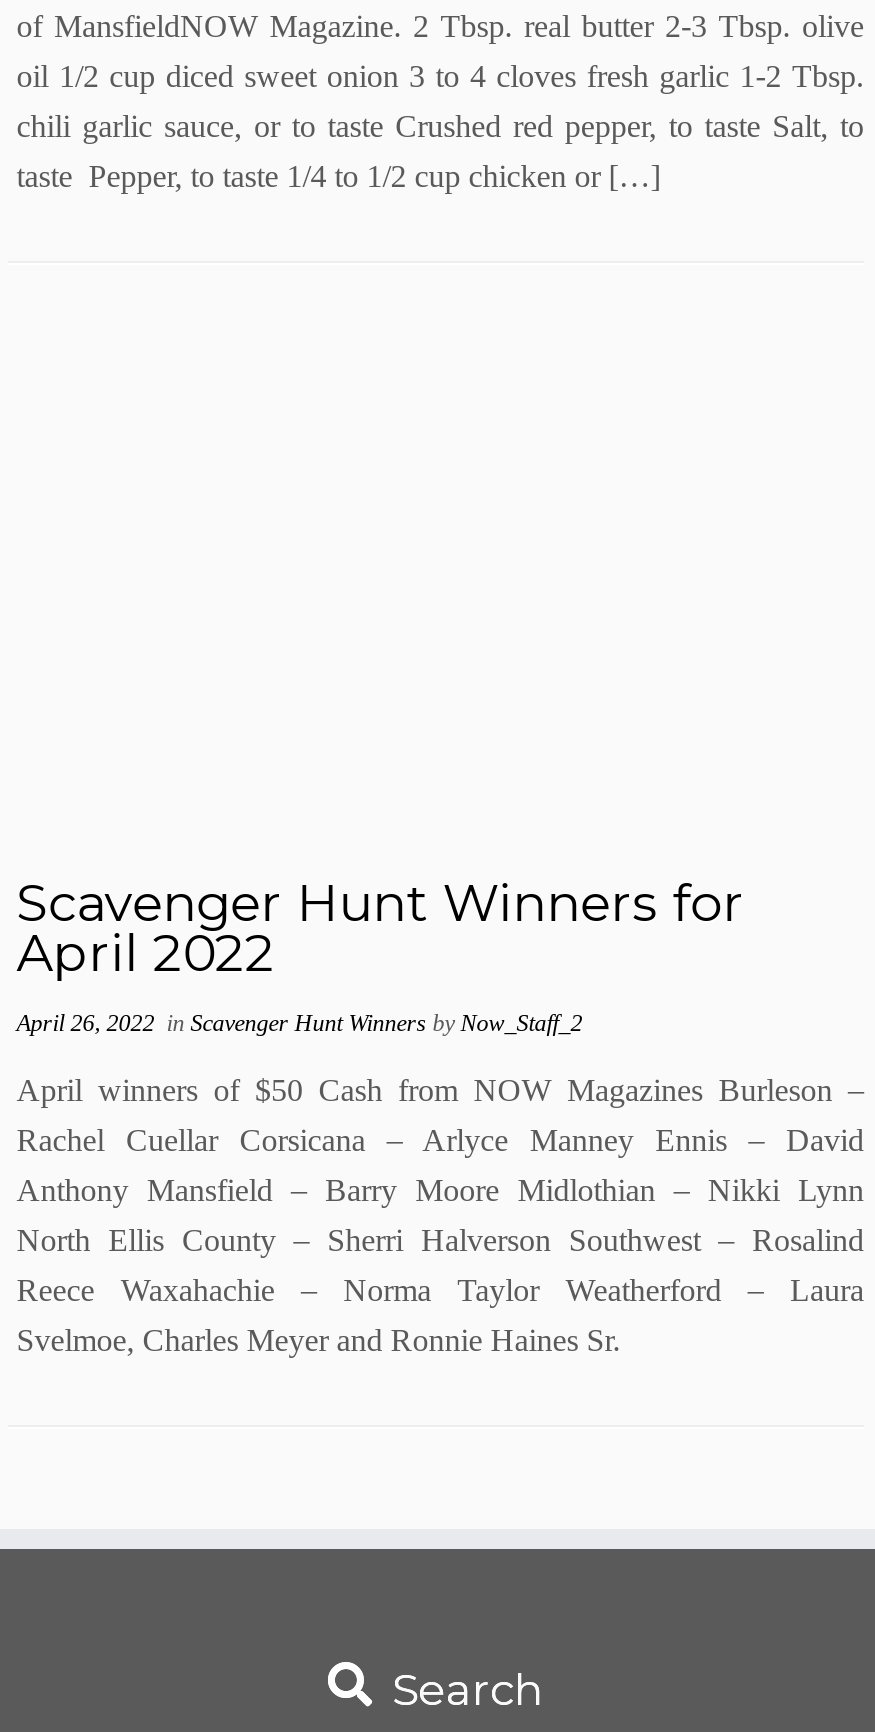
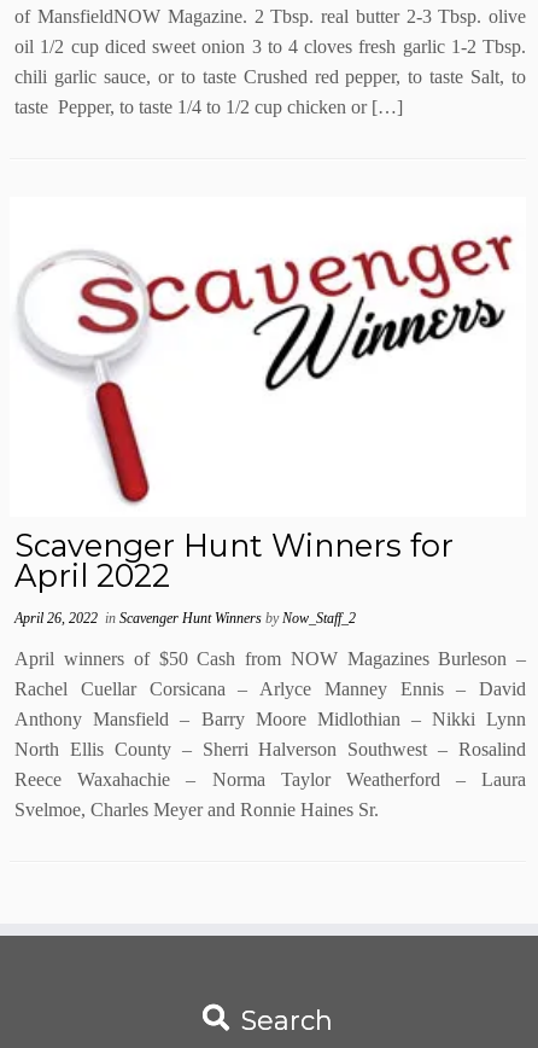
+ [image]
